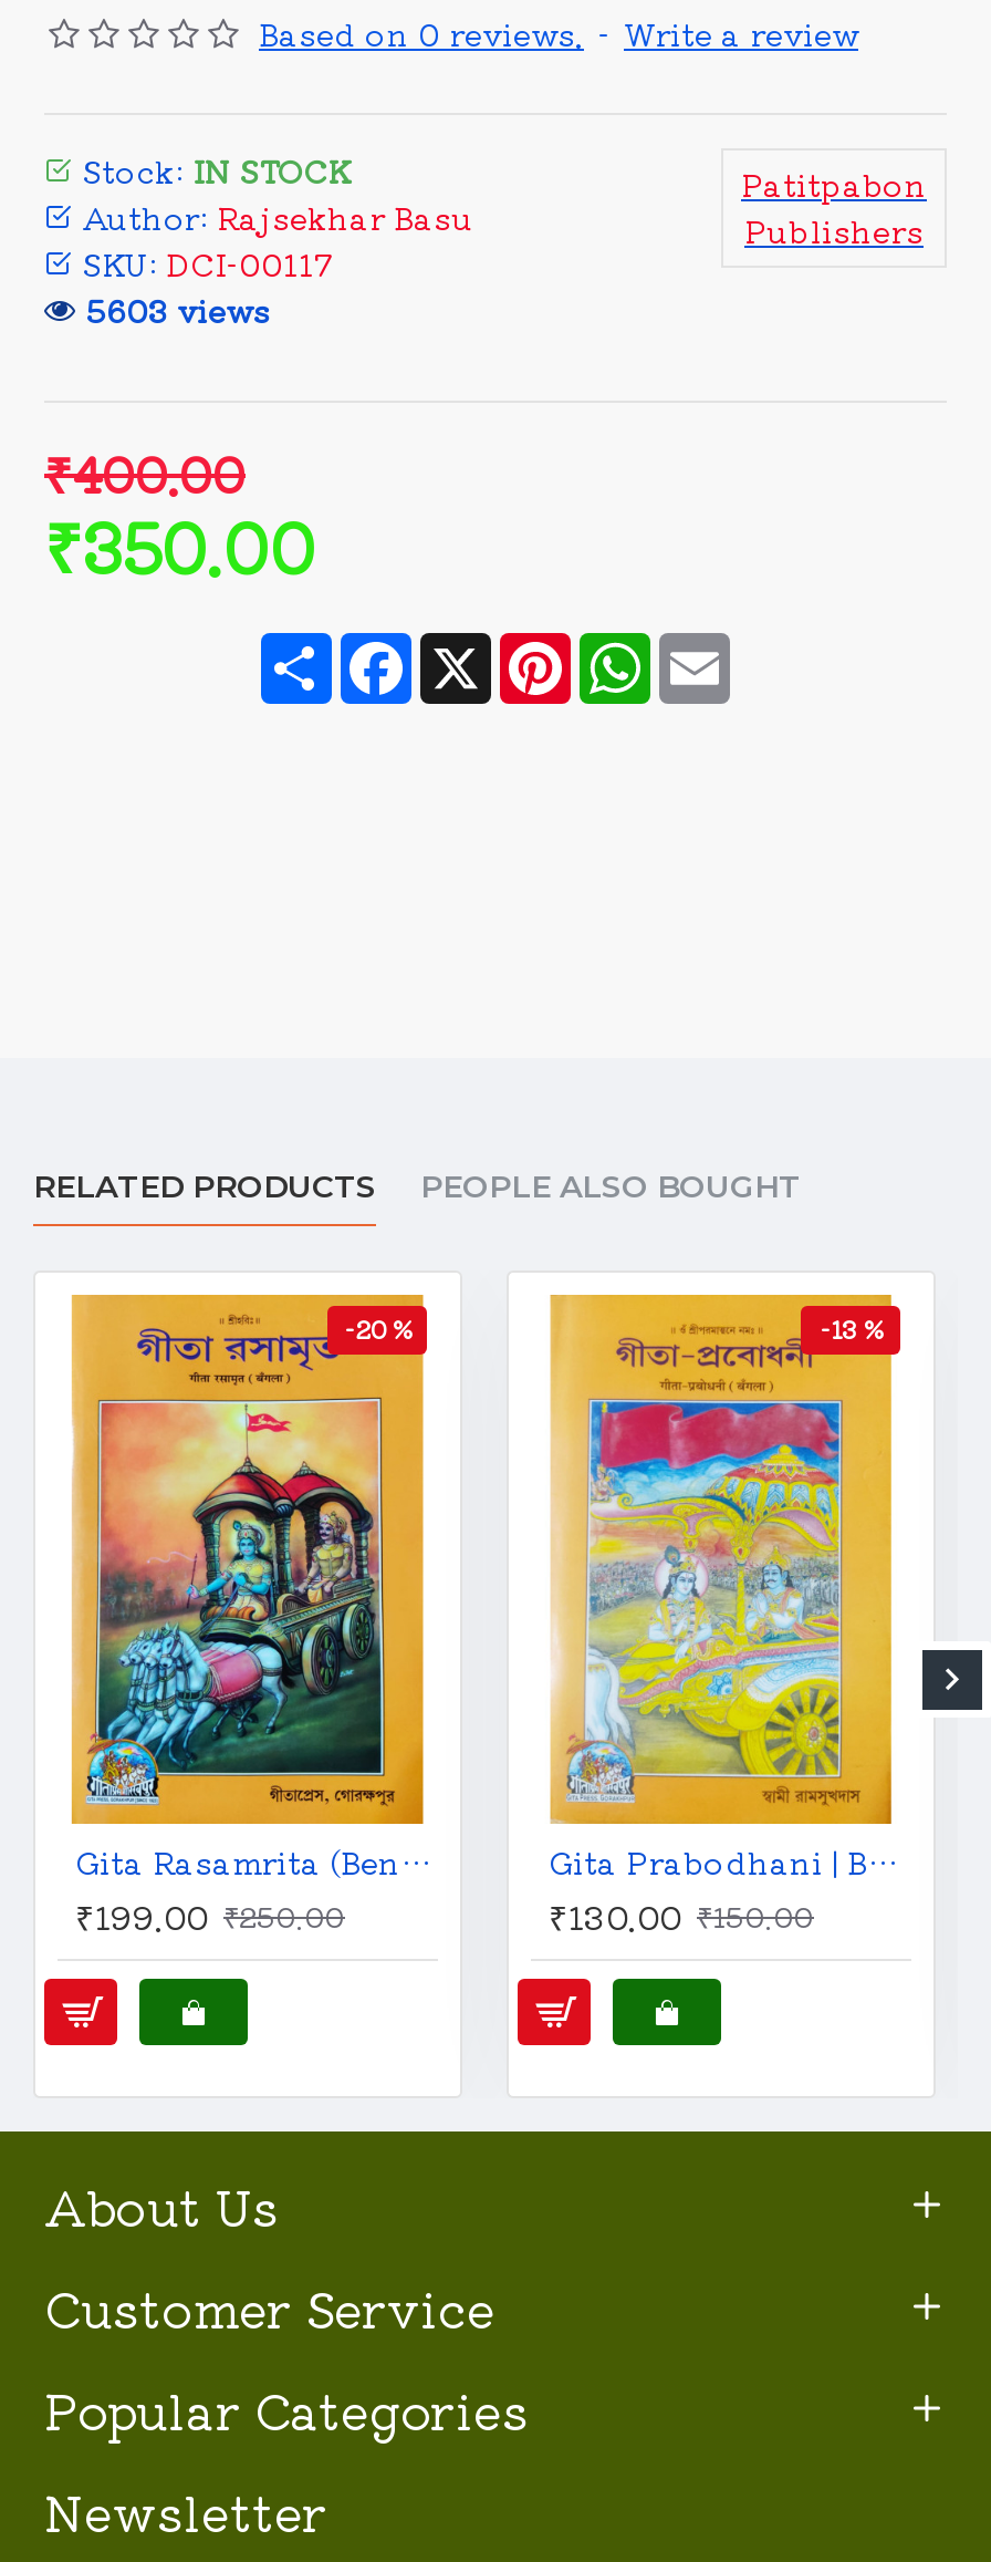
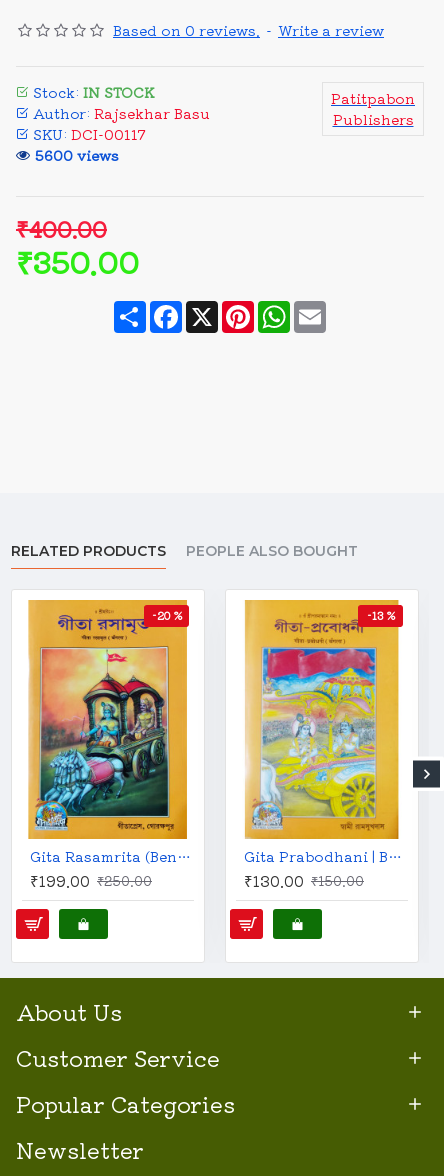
- 5603 views
+ 5600 views
